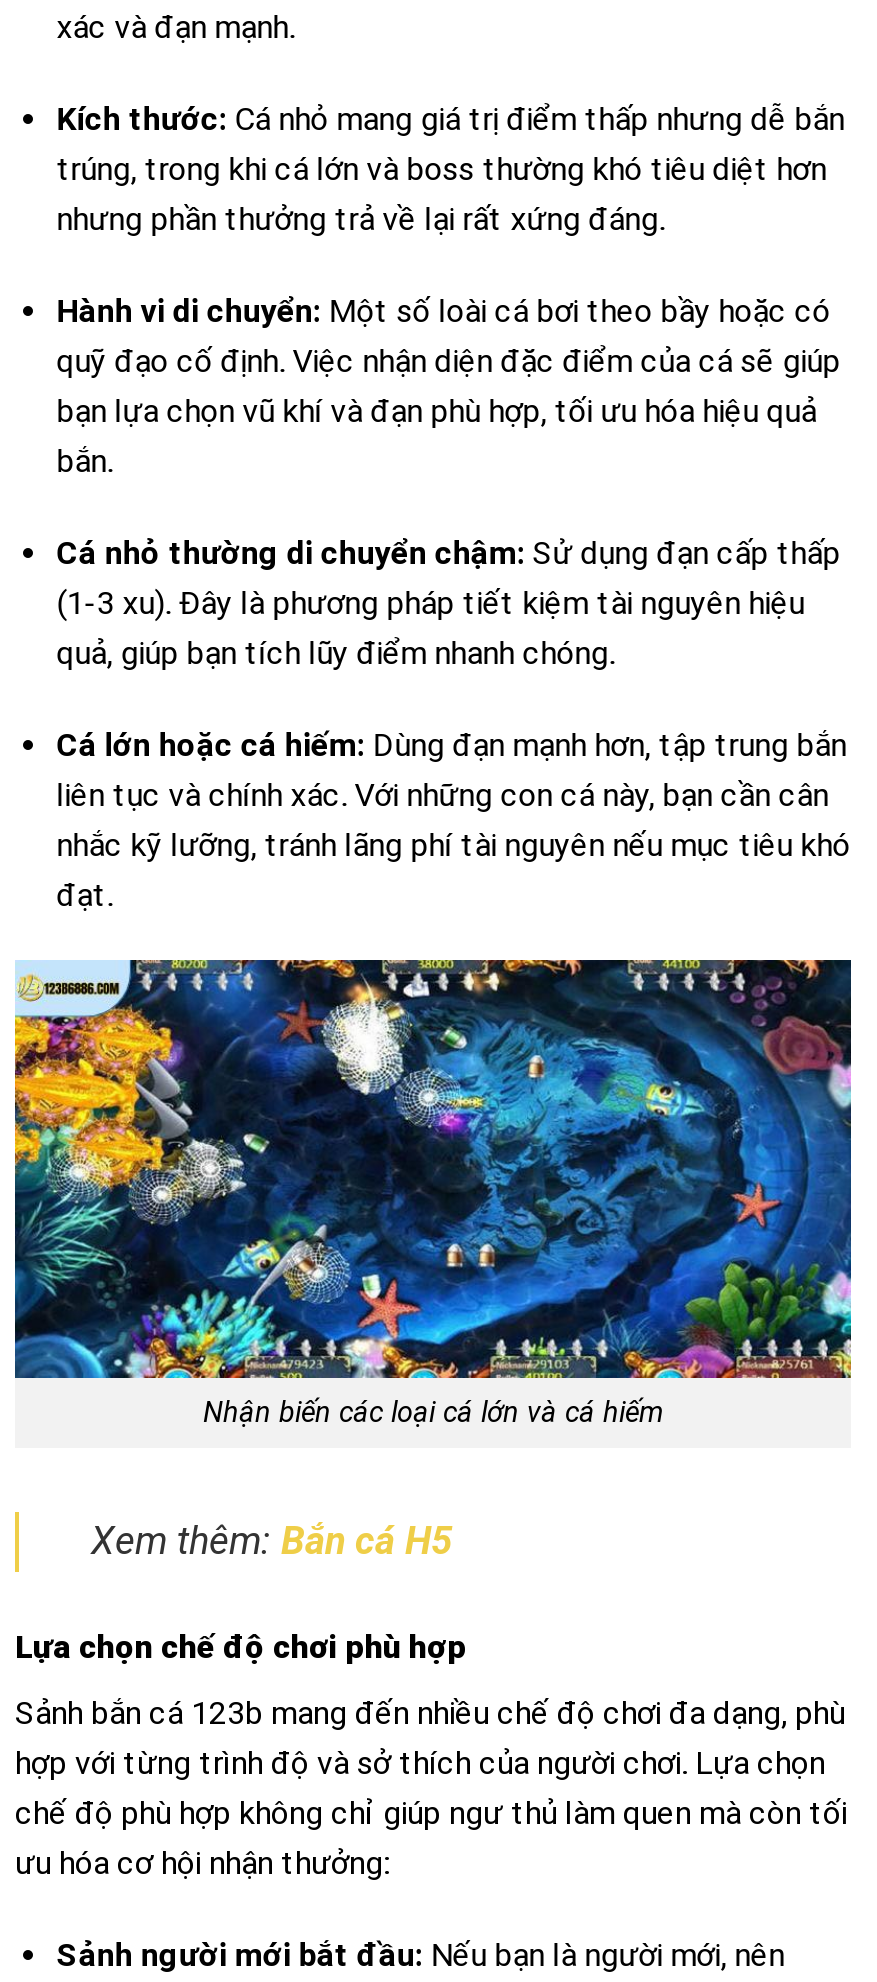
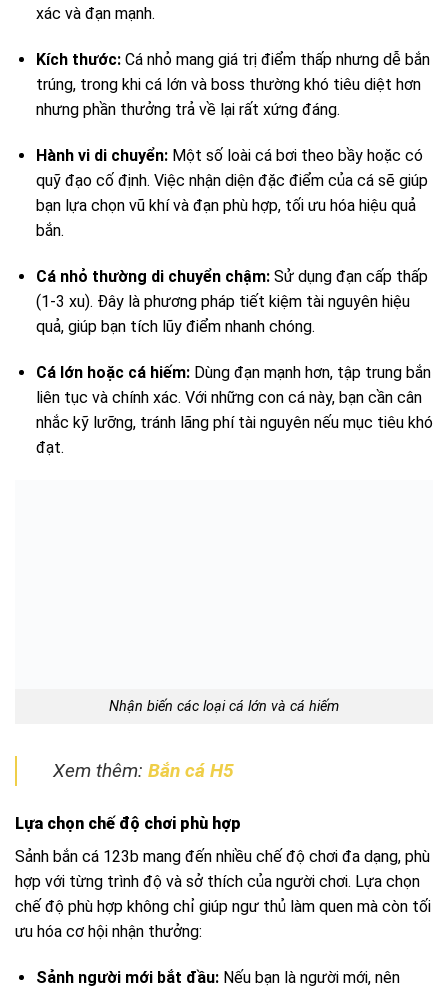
- [image]
